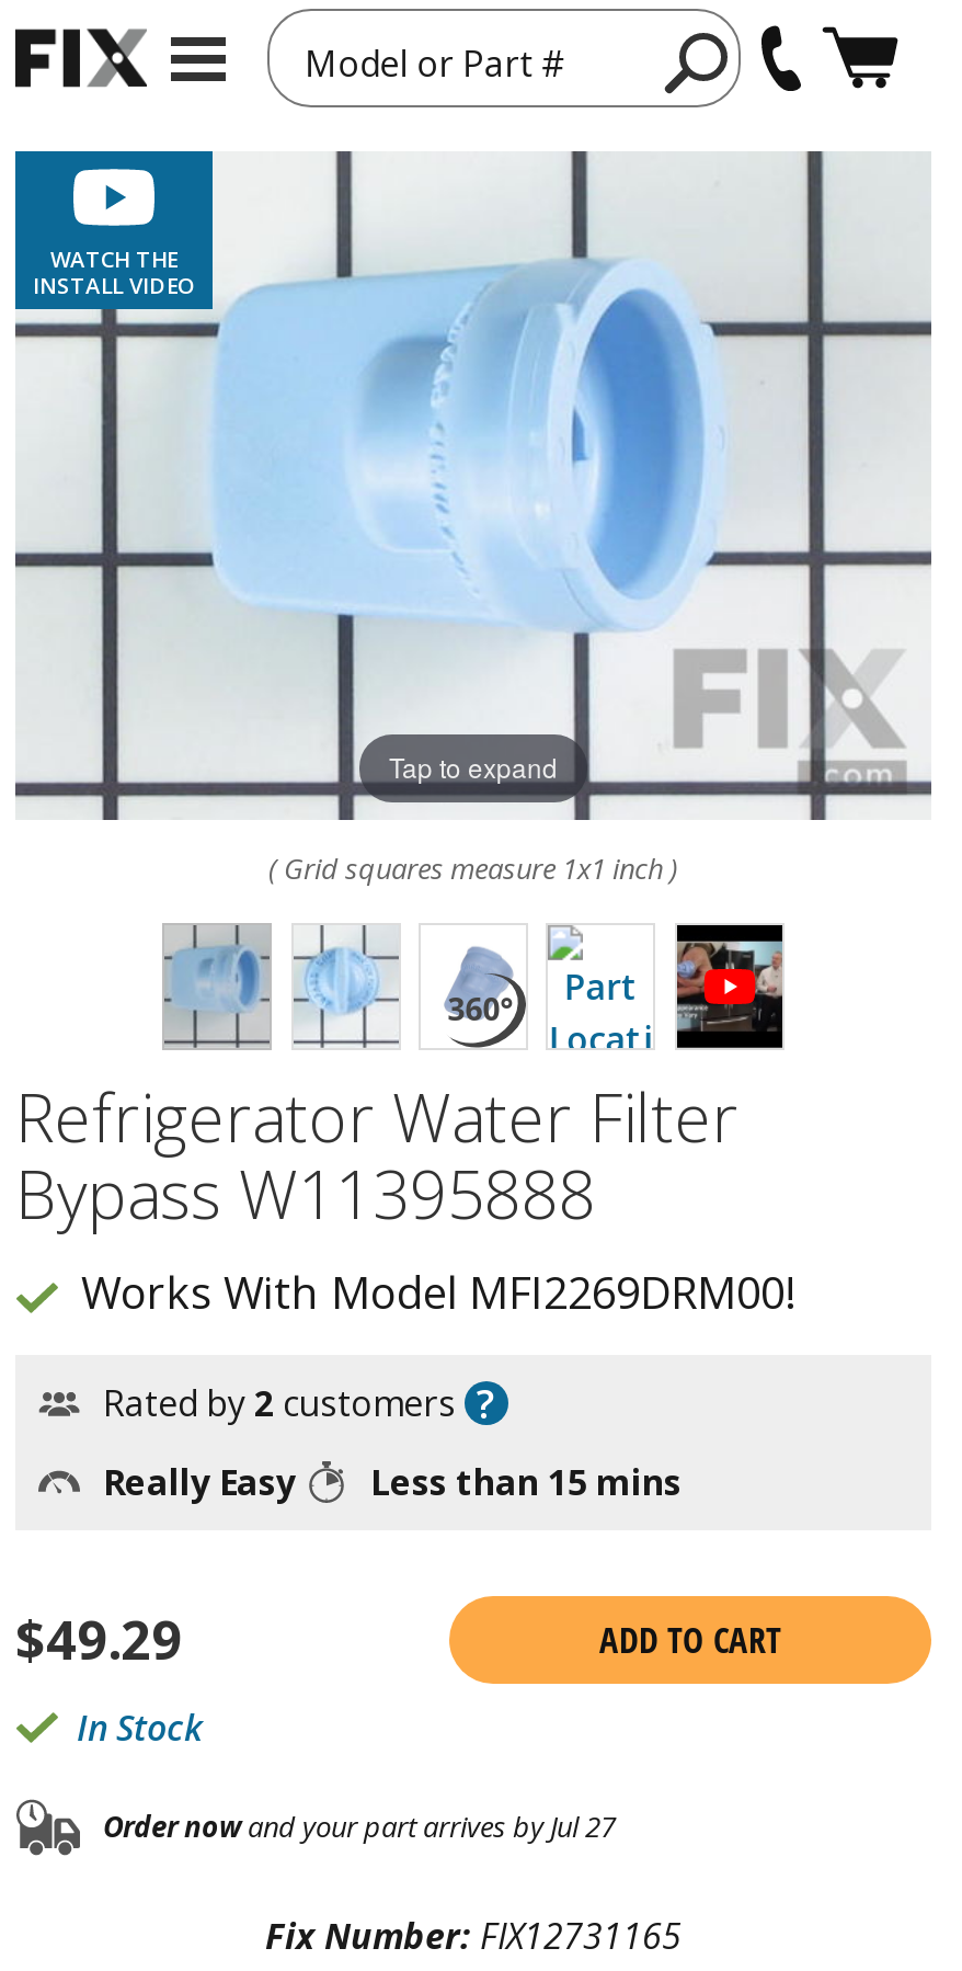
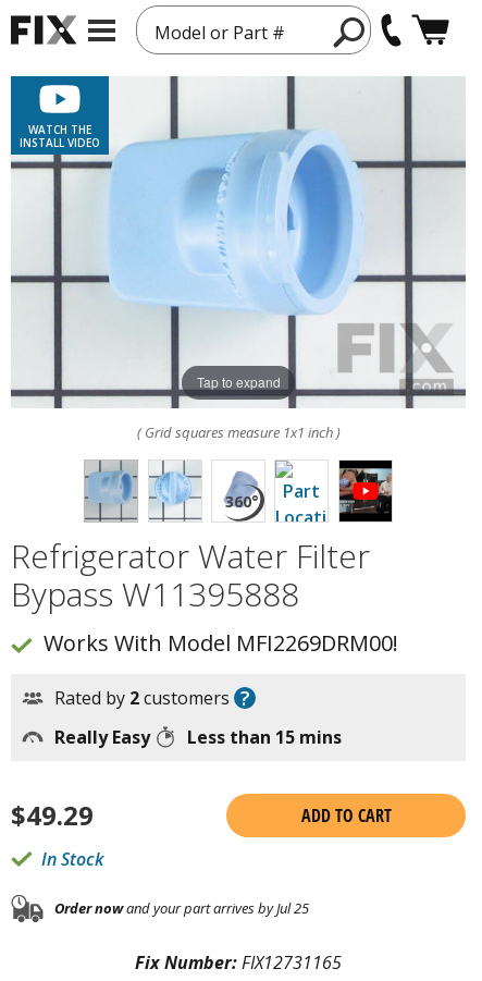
- Order nowand your part arrives by Jul 27
+ Order nowand your part arrives by Jul 25
